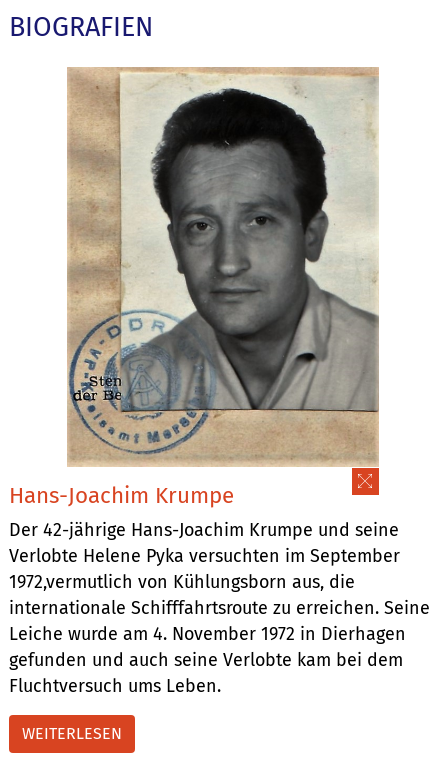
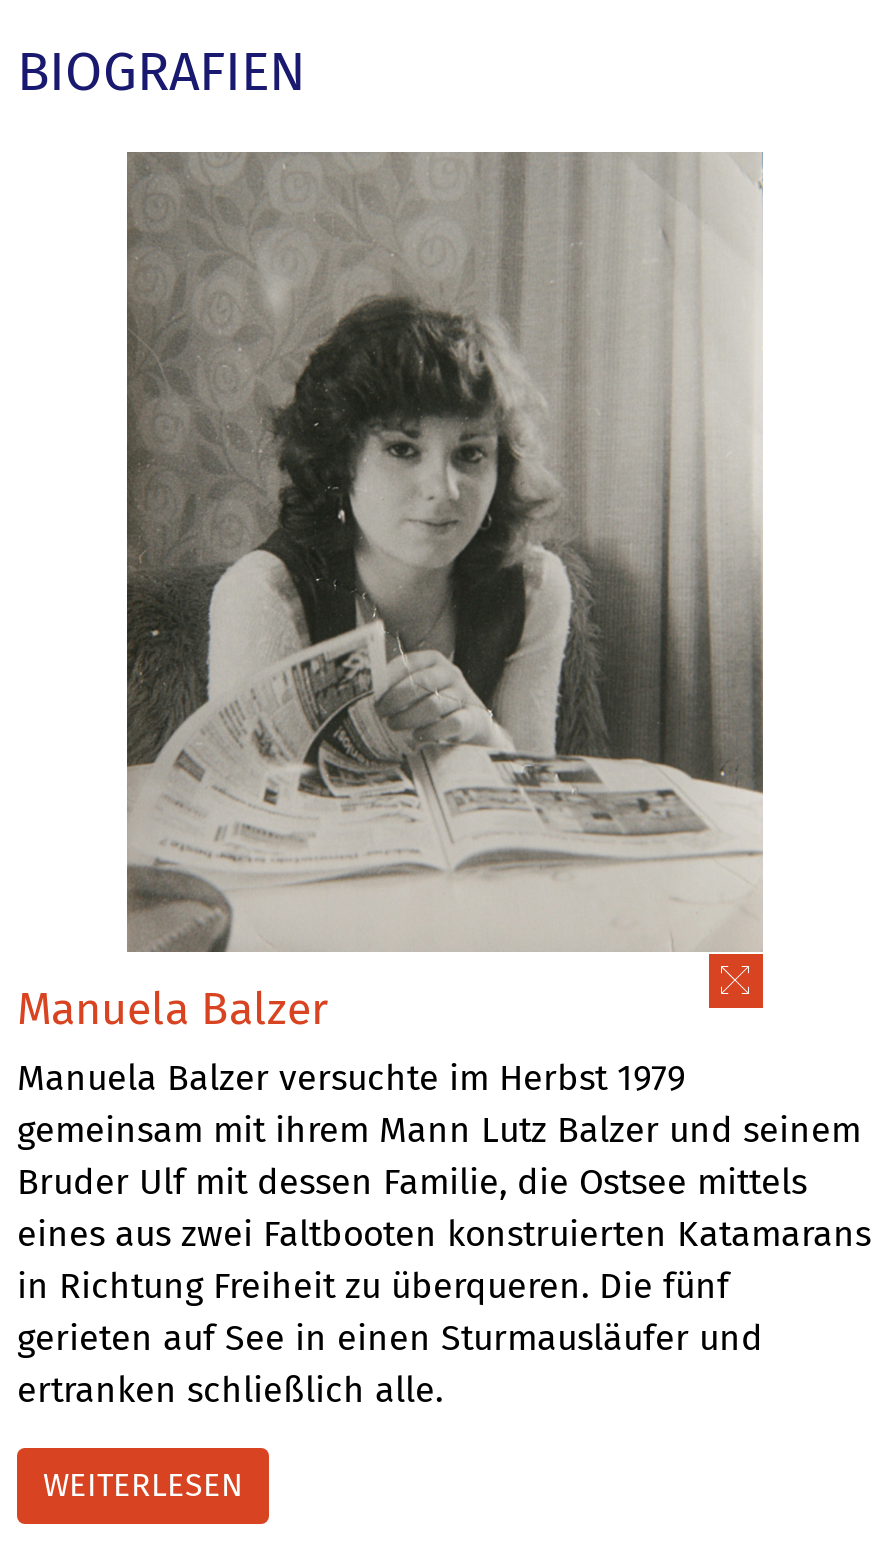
- [image]
- Hans-Joachim Krumpe
- Der 42-jährige Hans-Joachim Krumpe und seine
- Verlobte Helene Pyka versuchten im September
- 1972,vermutlich von Kühlungsborn aus, die
- internationale Schifffahrtsroute zu erreichen. Seine
- Leiche wurde am 4. November 1972 in Dierhagen
- gefunden und auch seine Verlobte kam bei dem
- Fluchtversuch ums Leben.
+ [image]
+ Manuela Balzer
+ Manuela Balzer versuchte im Herbst 1979
+ gemeinsam mit ihrem Mann Lutz Balzer und seinem
+ Bruder Ulf mit dessen Familie, die Ostsee mittels
+ eines aus zwei Faltbooten konstruierten Katamarans
+ in Richtung Freiheit zu überqueren. Die fünf
+ gerieten auf See in einen Sturmausläufer und
+ ertranken schließlich alle.
